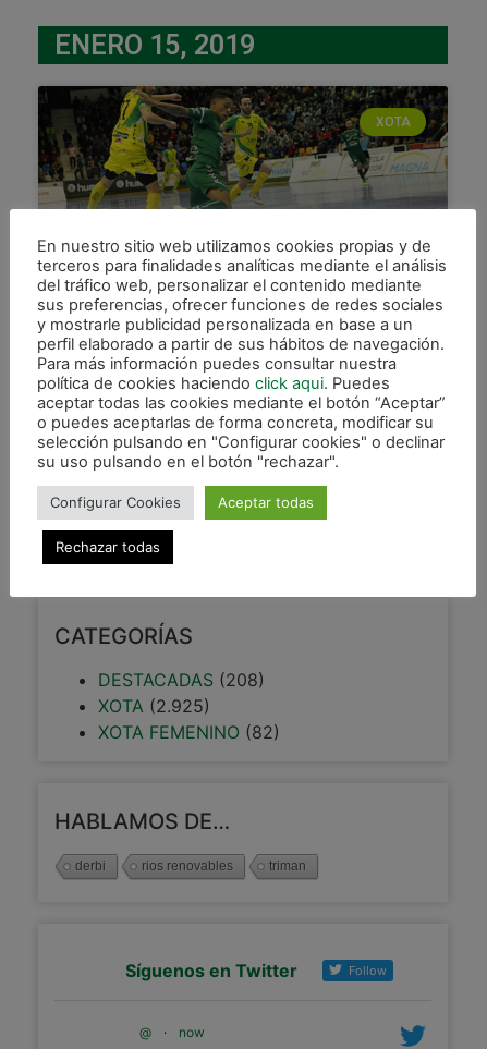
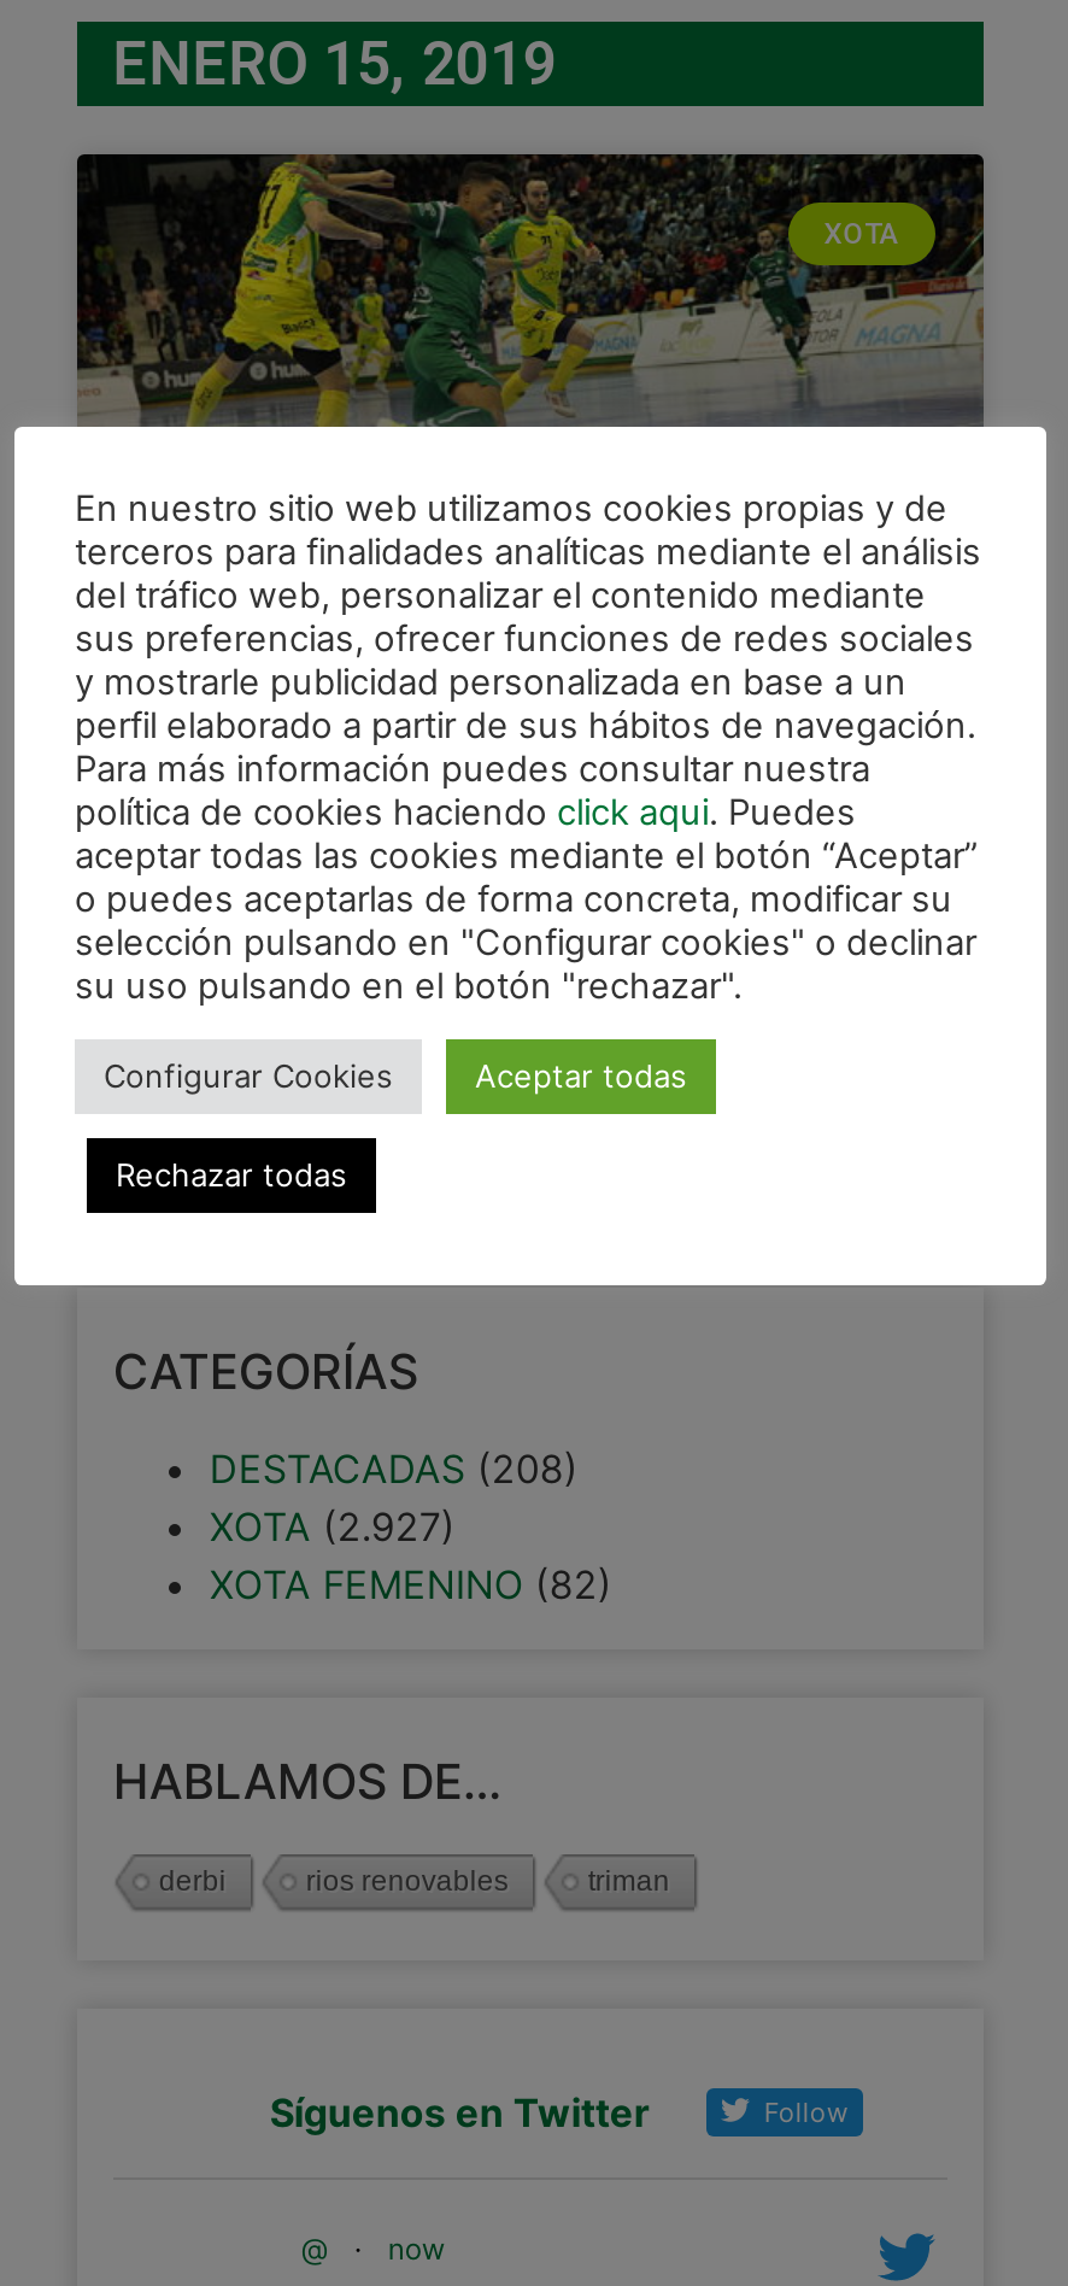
- XOTA (2.925)
+ XOTA (2.927)
